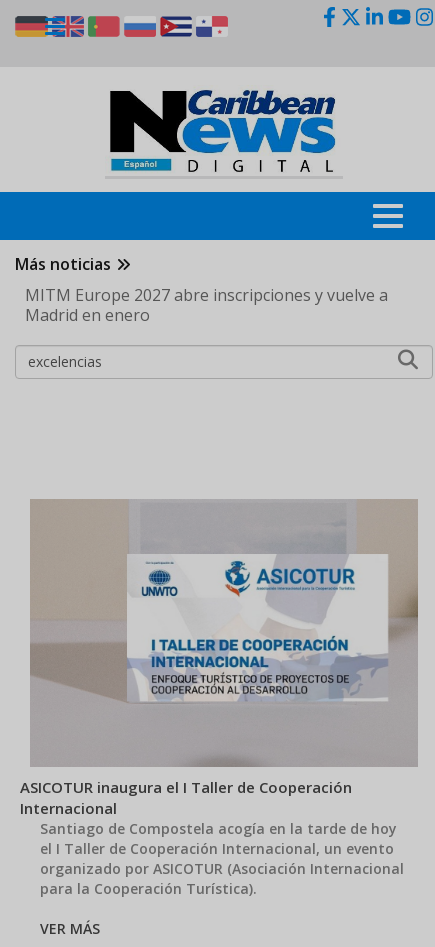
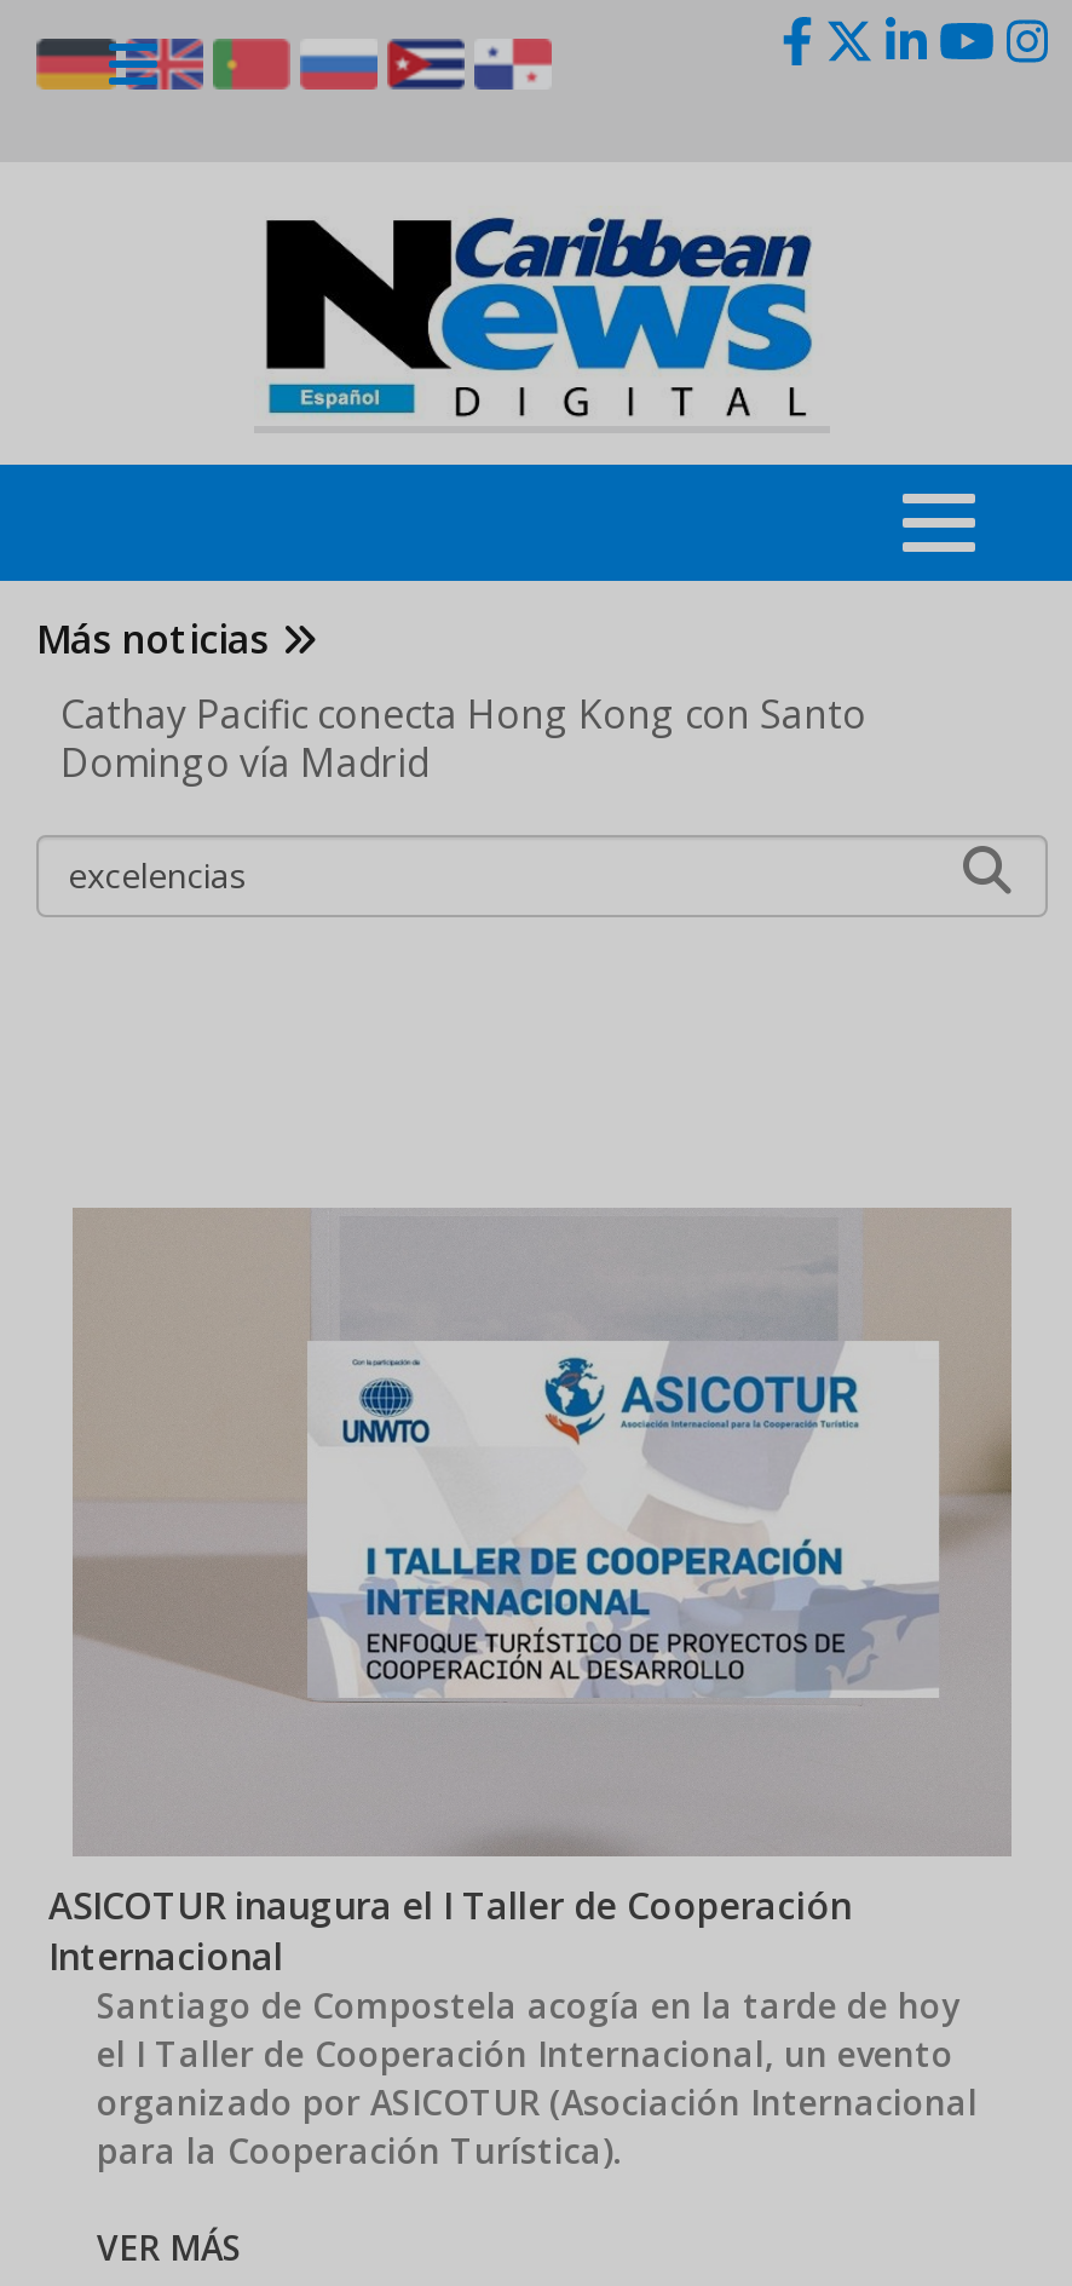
- MITM Europe 2027 abre inscripciones y vuelve a
- Madrid en enero
+ Cathay Pacific conecta Hong Kong con Santo
+ Domingo vía Madrid
